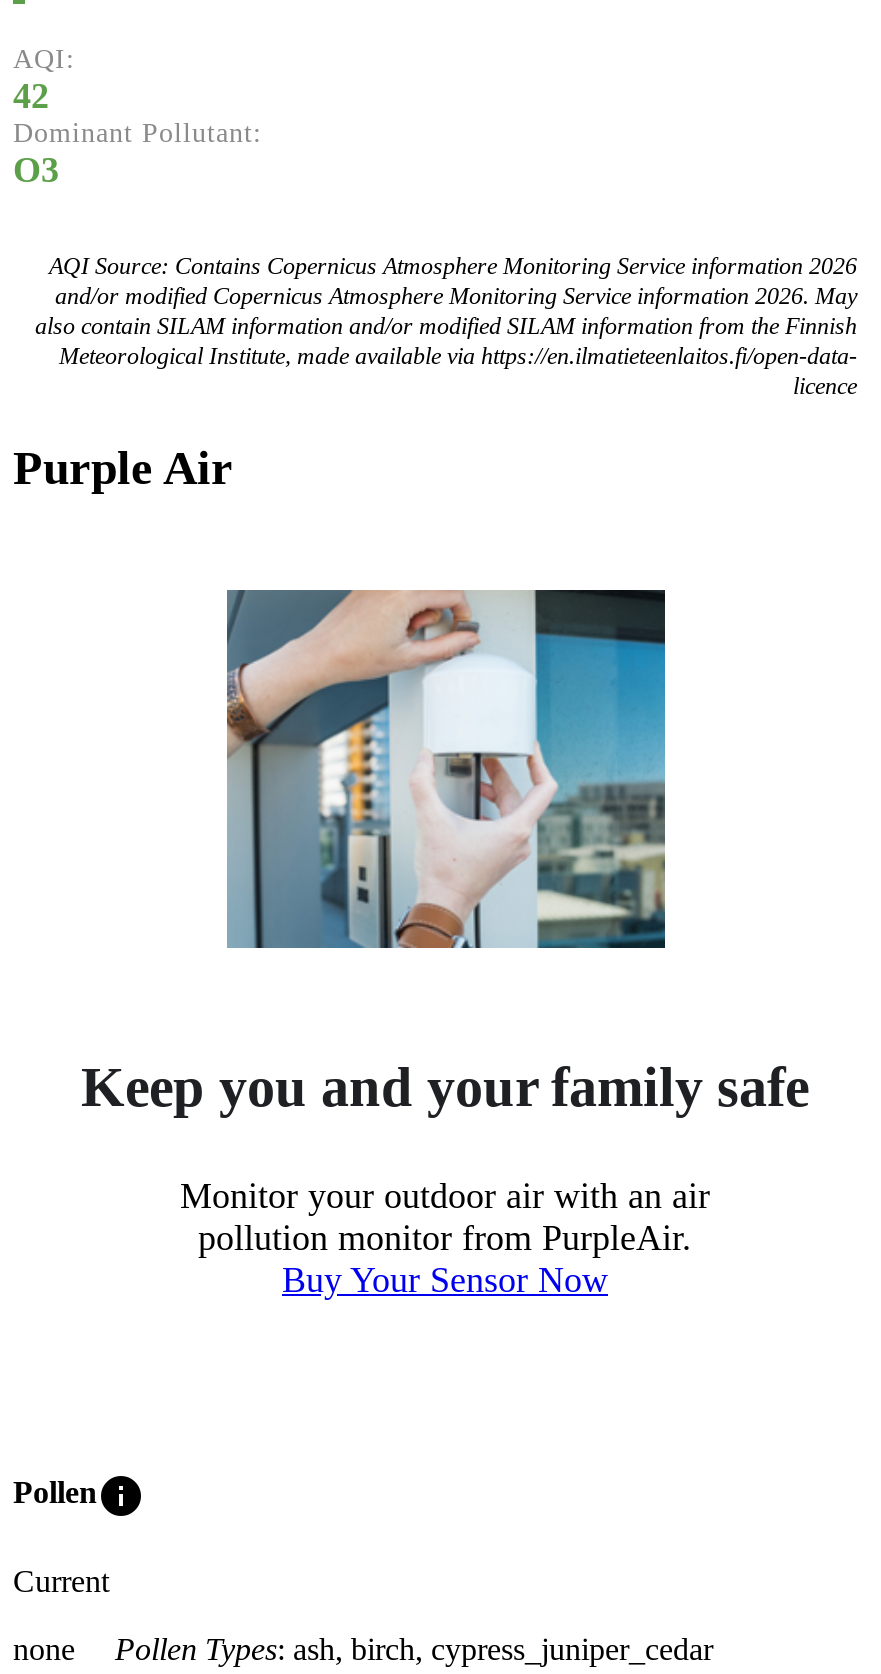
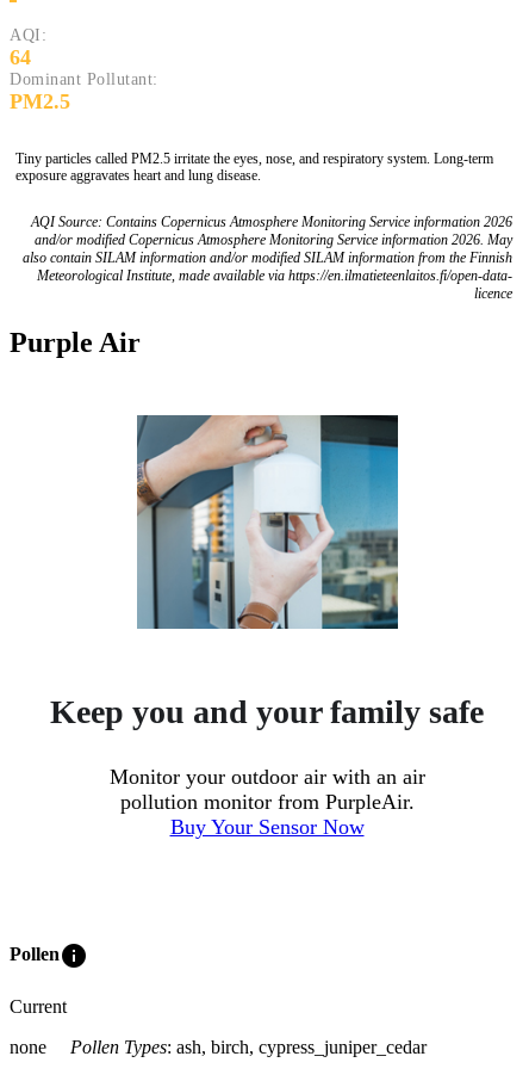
- 42
+ 64

- O3
+ PM2.5
+ Tiny particles called PM2.5 irritate the eyes, nose, and respiratory system. Long-term
+ exposure aggravates heart and lung disease.
